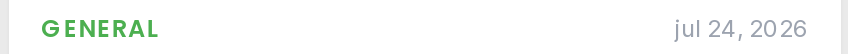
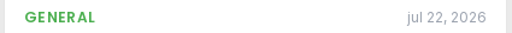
- jul 24, 2026
+ jul 22, 2026
